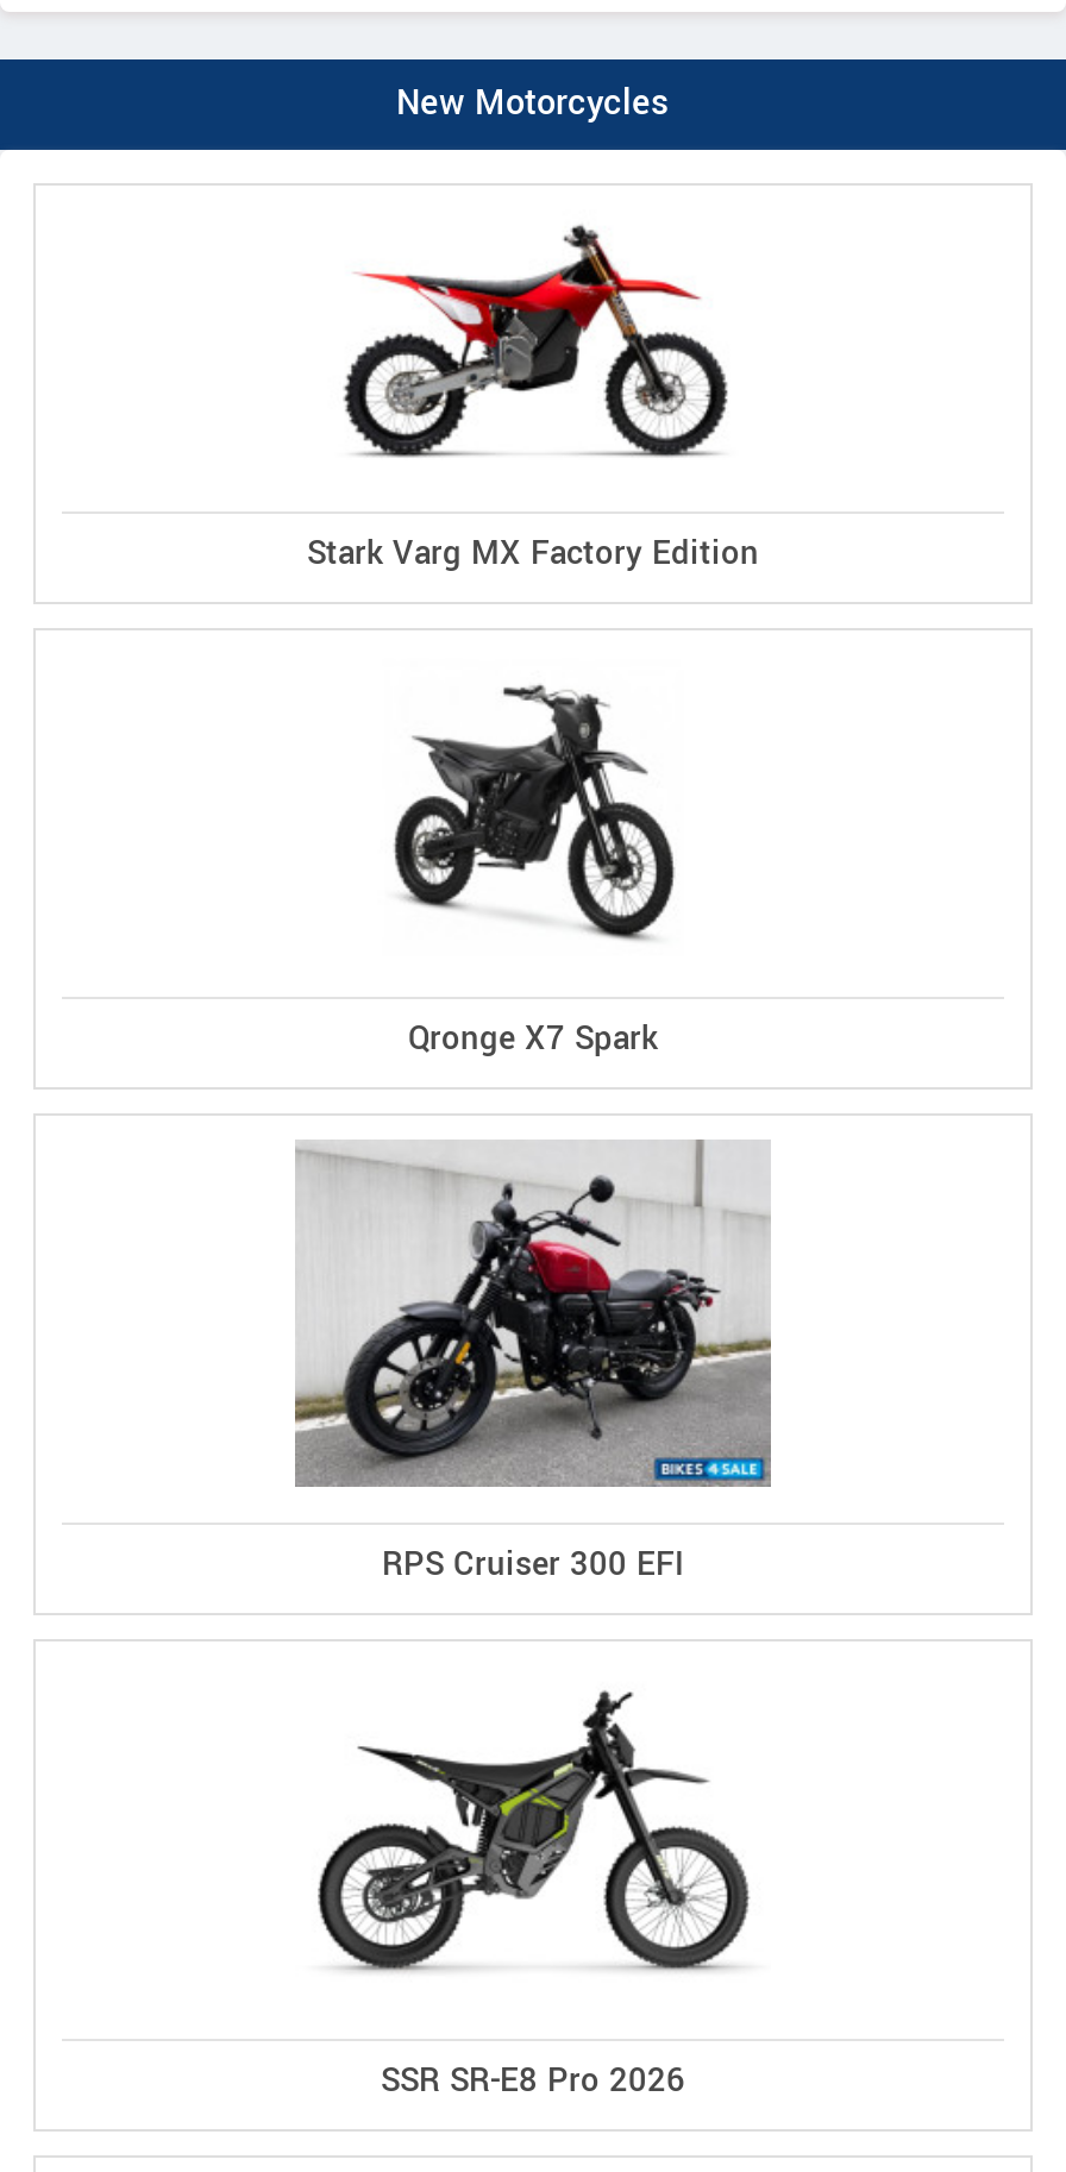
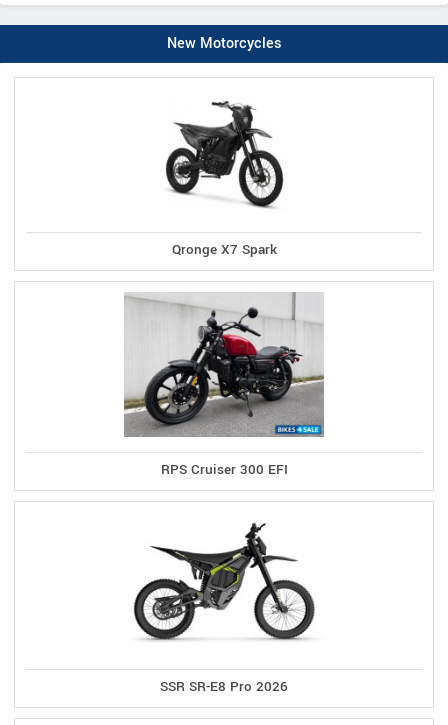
- [image]
- Stark Varg MX Factory Edition
